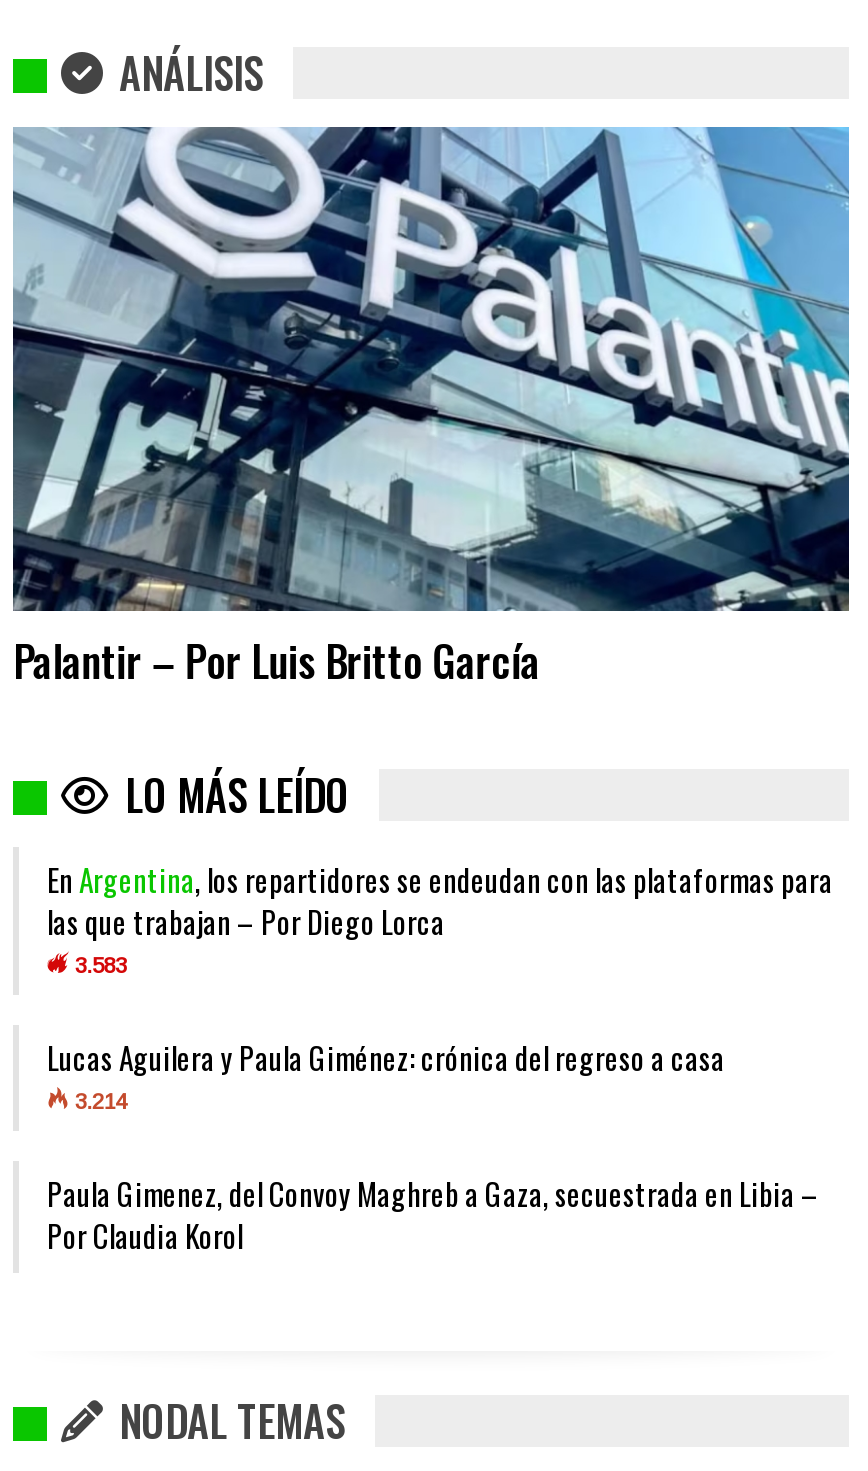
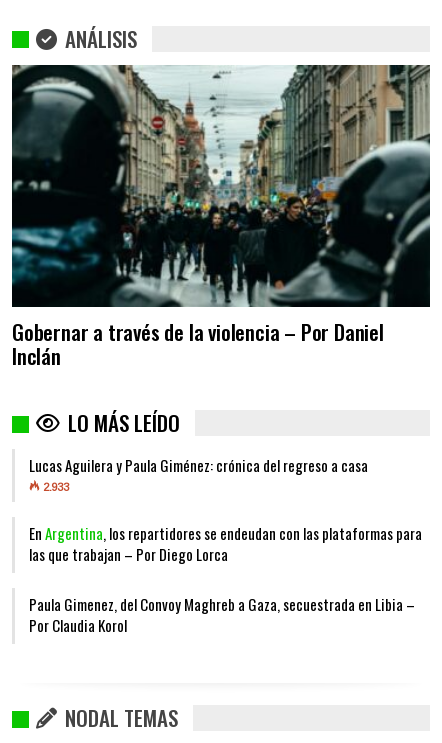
- [image]
- Palantir – Por Luis Britto García
+ [image]
+ Gobernar a través de la violencia – Por Daniel
+ Inclán

moved down: LO MÁS LEÍDO

+ 2.933

moved down: En Argentina, los repartidores se endeudan con las plataformas para | las que trabajan – Por Diego Lorca

- 3.583
- 3.214

moved up: Lucas Aguilera y Paula Giménez: crónica del regreso a casa
